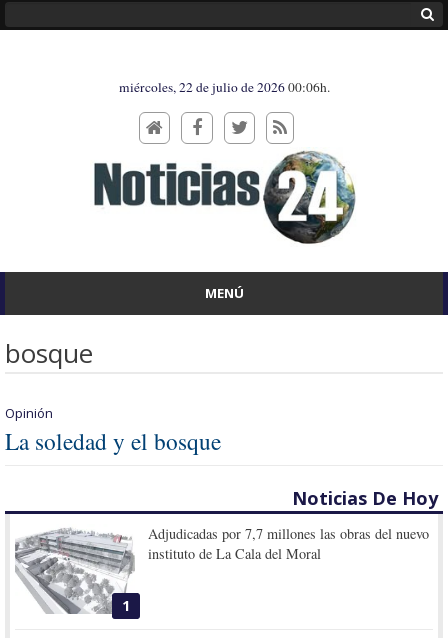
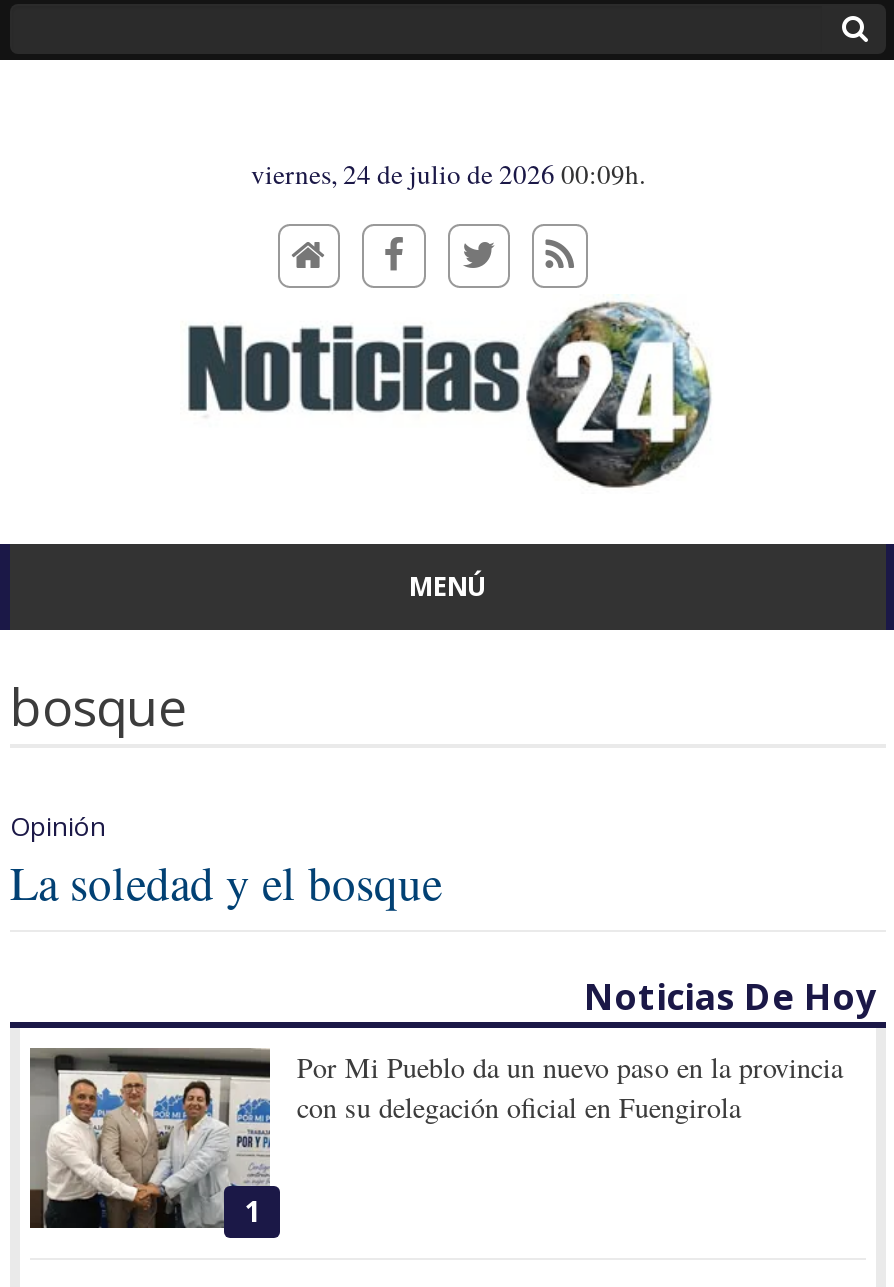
- miércoles, 22 de julio de 2026 00:06h.
+ viernes, 24 de julio de 2026 00:09h.

- [image]
- Adjudicadas por 7,7 millones las obras del nuevo
- instituto de La Cala del Moral
+ [image]
+ Por Mi Pueblo da un nuevo paso en la provincia
+ con su delegación oficial en Fuengirola
